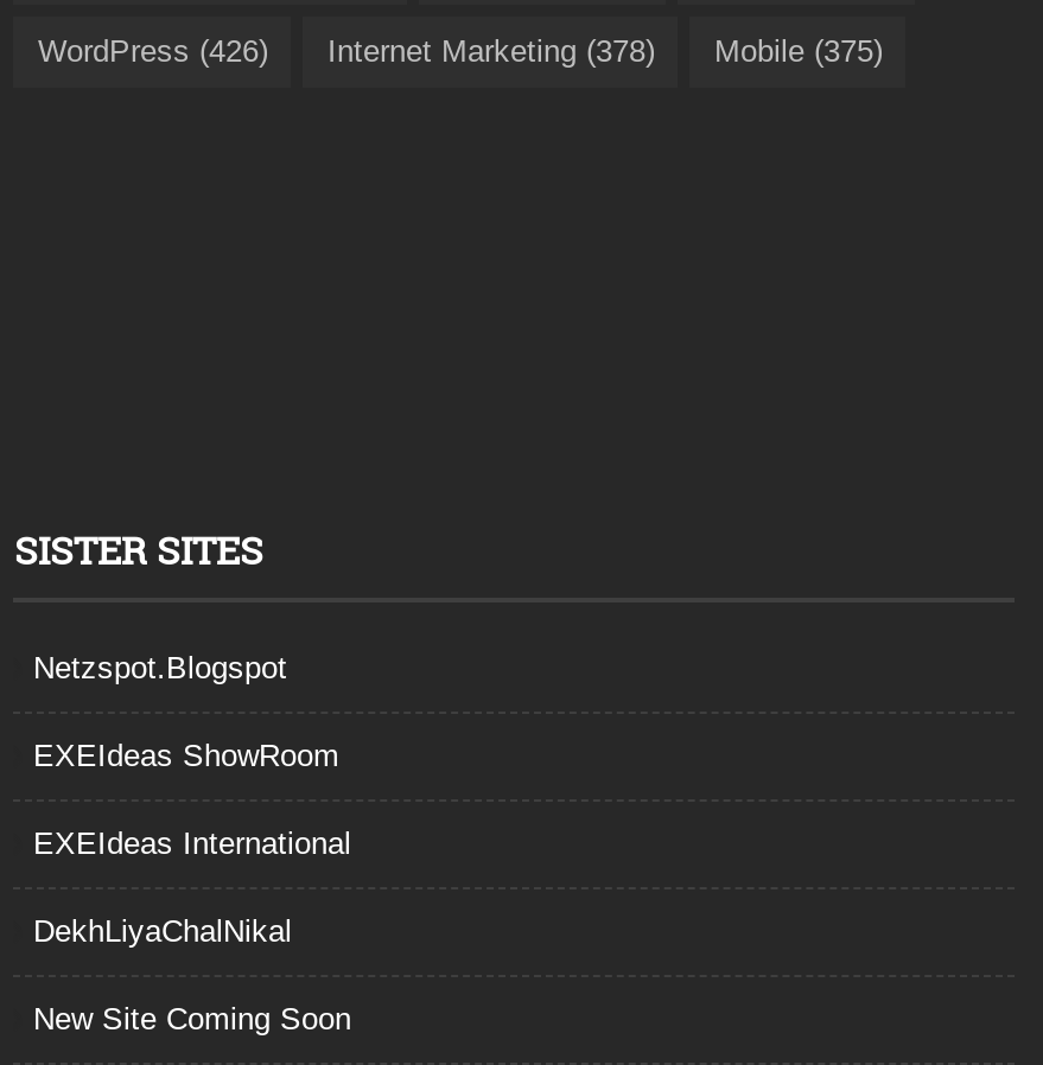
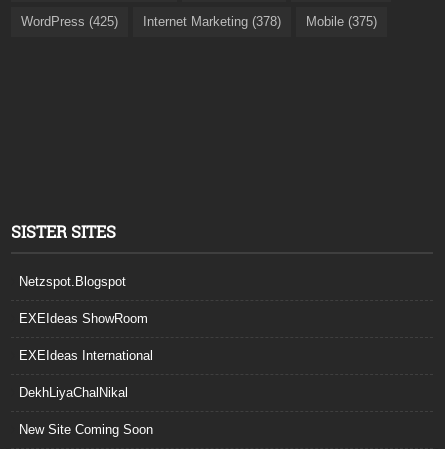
- WordPress (426) Internet Marketing (378) Mobile (375)
+ WordPress (425) Internet Marketing (378) Mobile (375)
